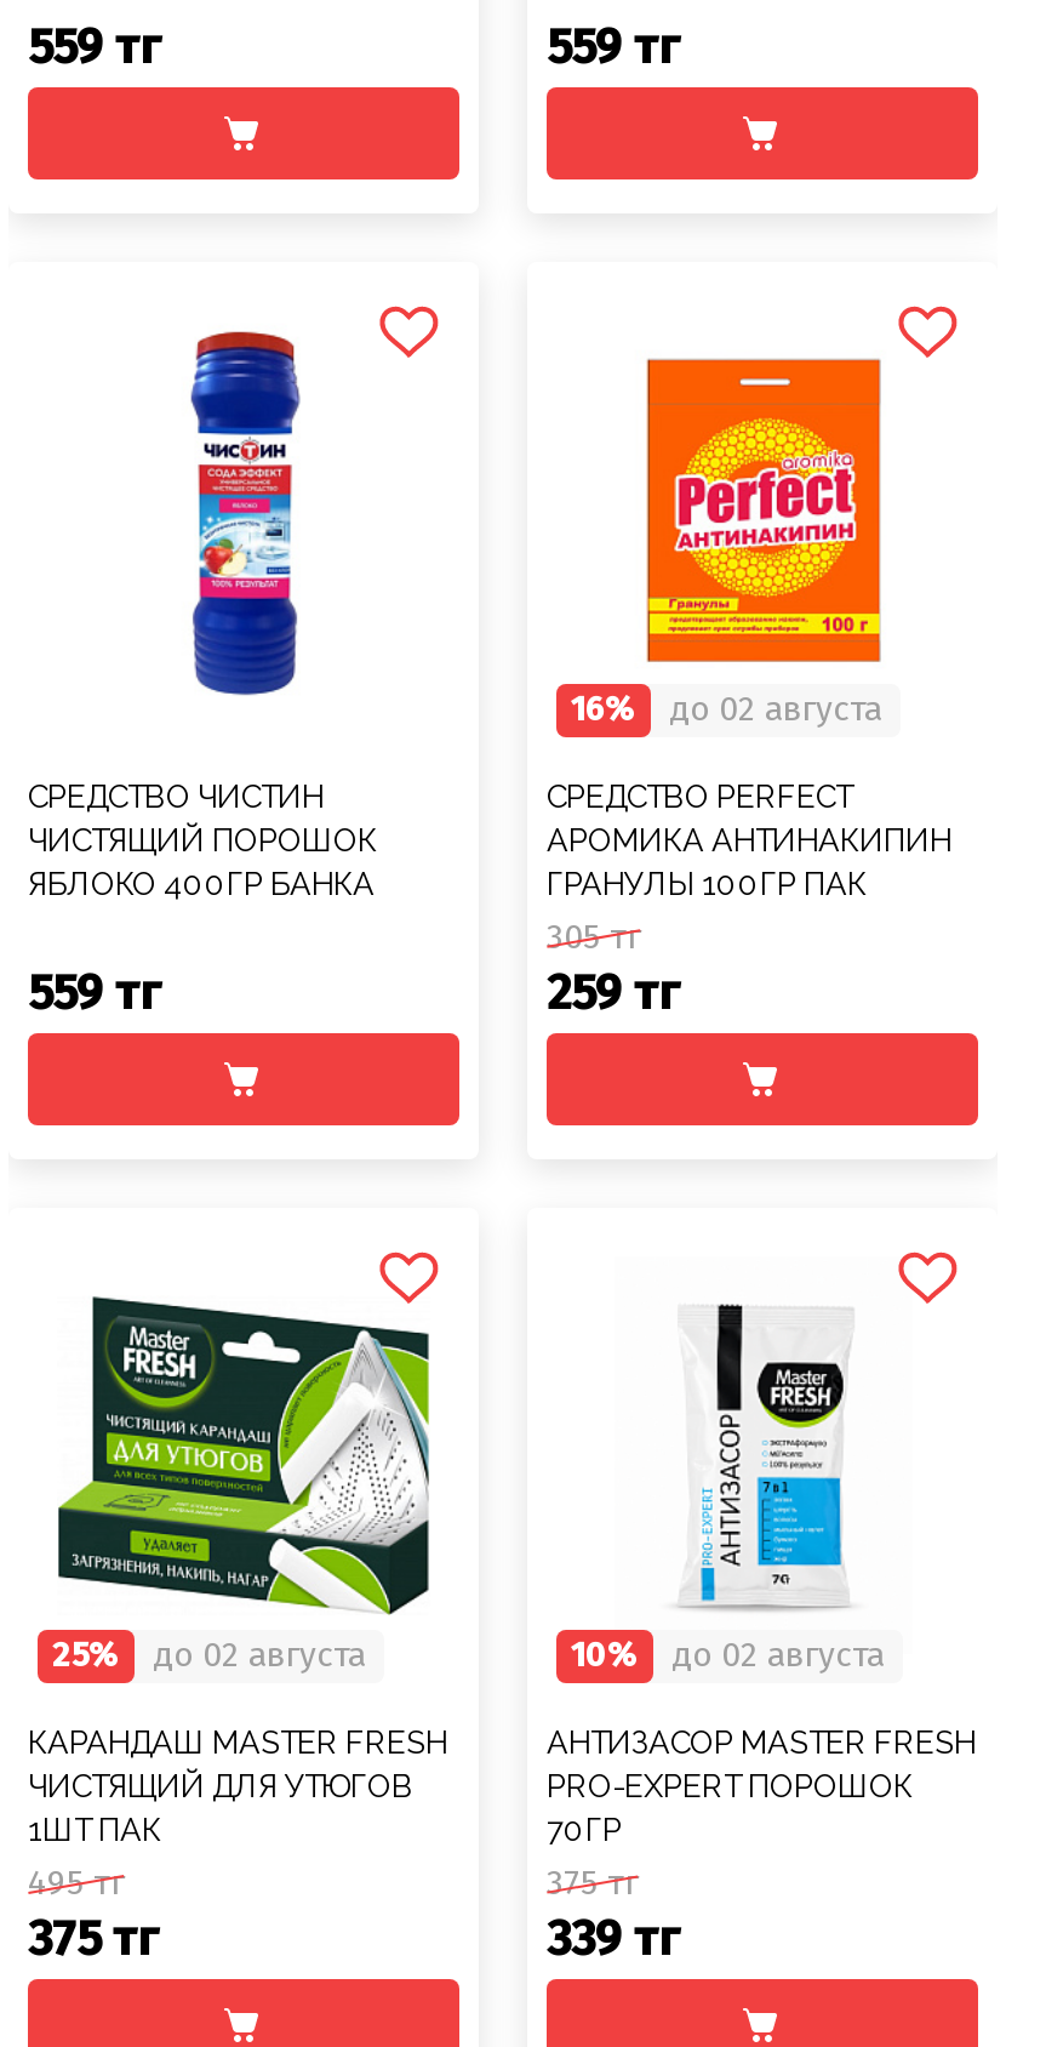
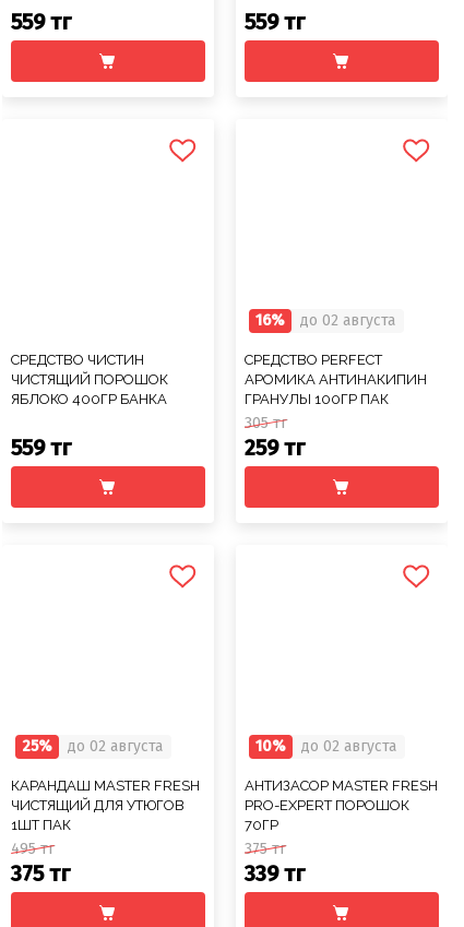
- [image]

- [image]

- [image]

- [image]
